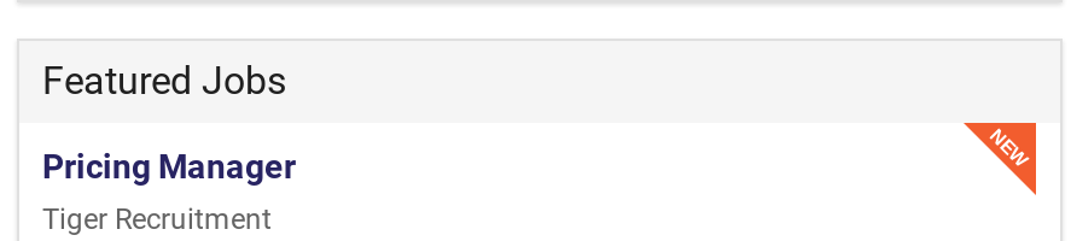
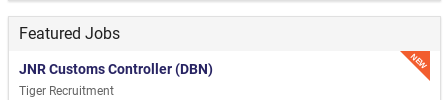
- Pricing Manager
+ JNR Customs Controller (DBN)
